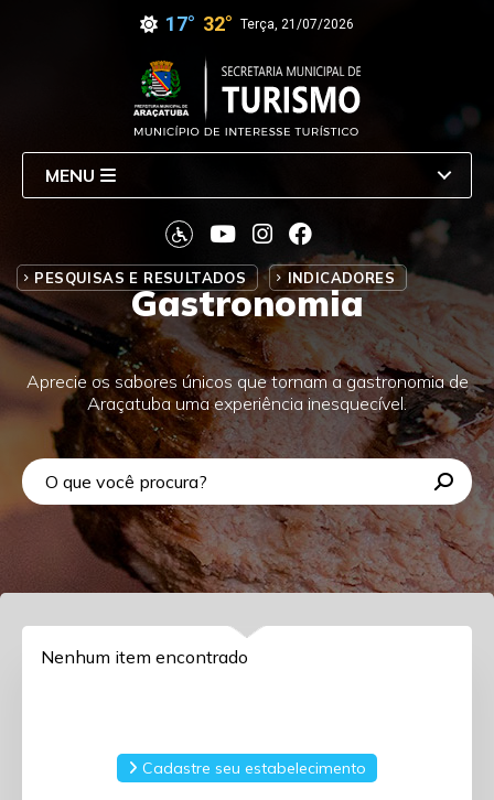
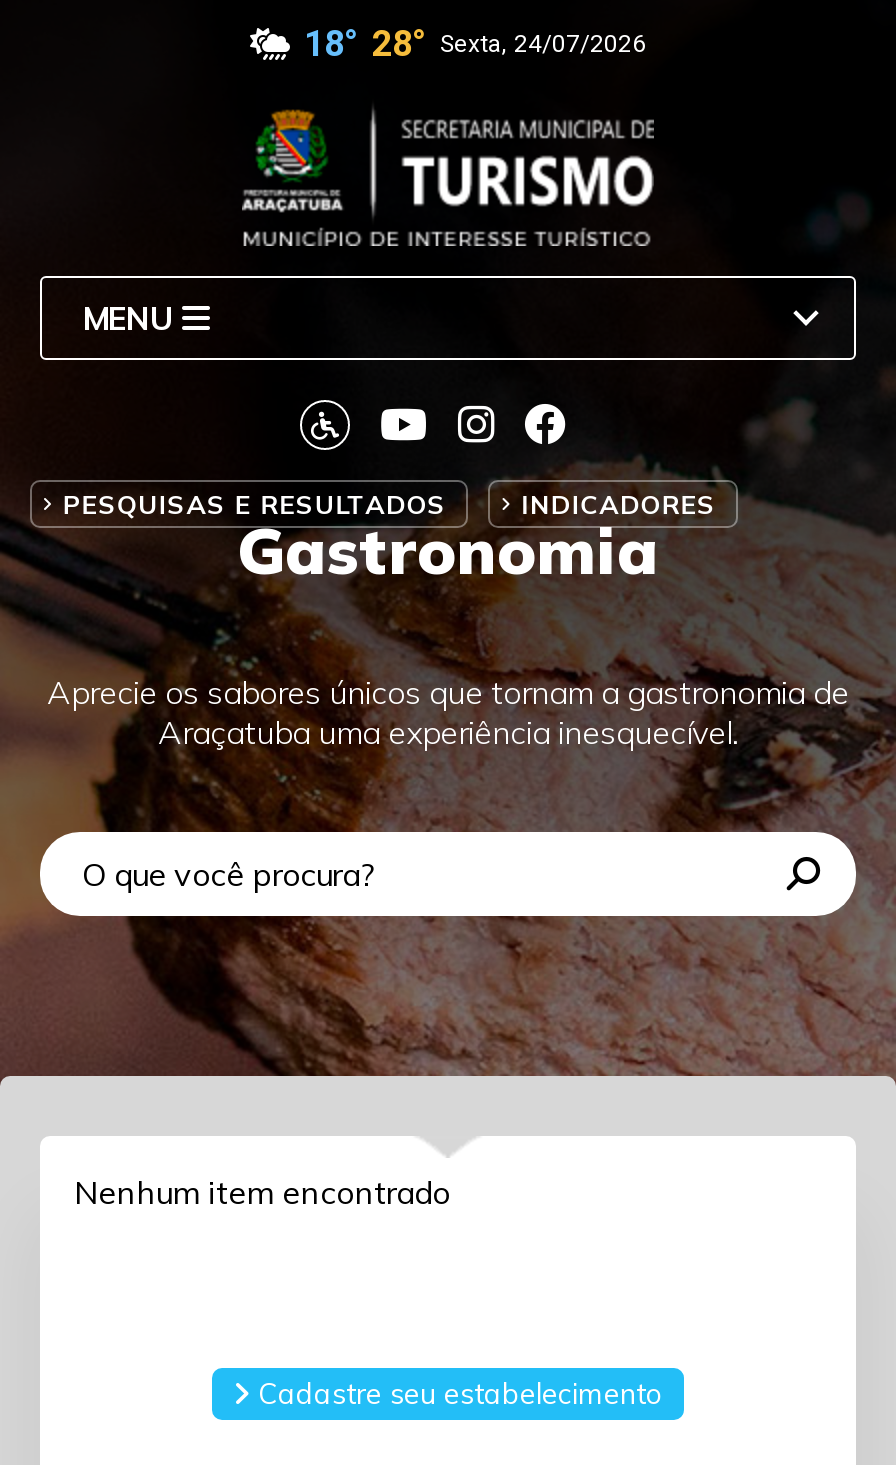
- 17° 32° Terça, 21/07/2026
+ 18° 28° Sexta, 24/07/2026
